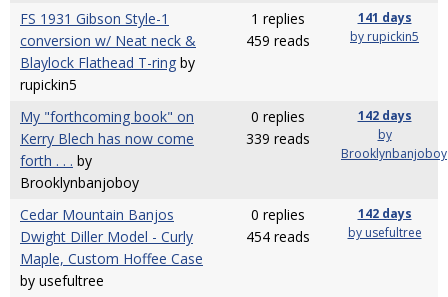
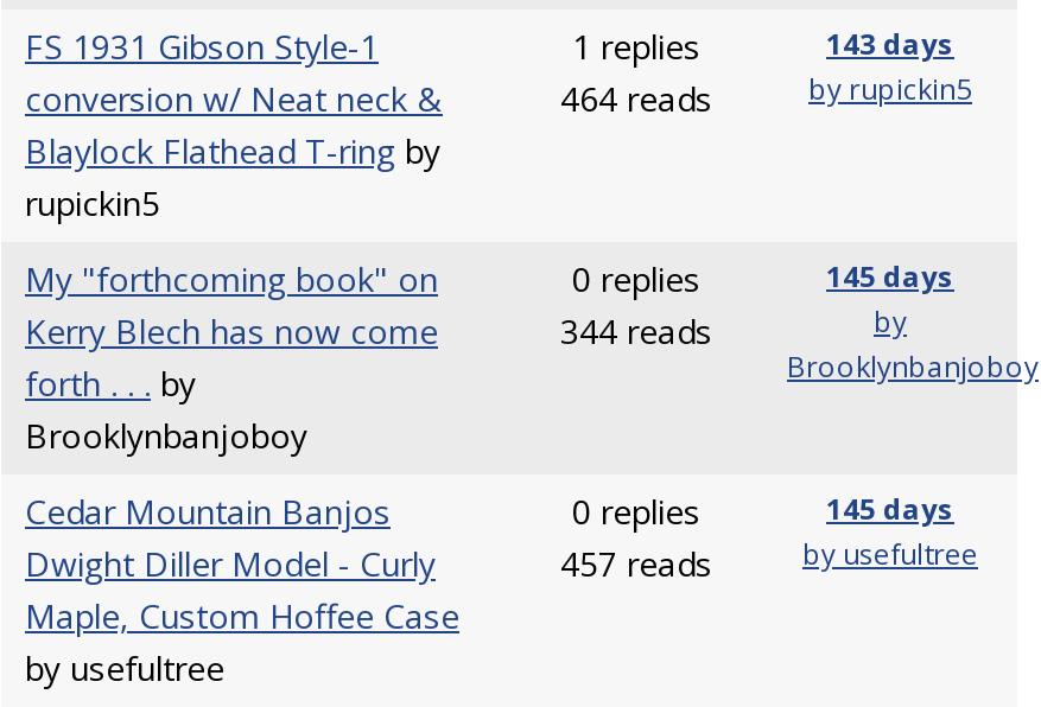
- 141 days
+ 143 days

- 459 reads
+ 464 reads

- 142 days
+ 145 days

- 339 reads
+ 344 reads

- 142 days
+ 145 days

- 454 reads
+ 457 reads
